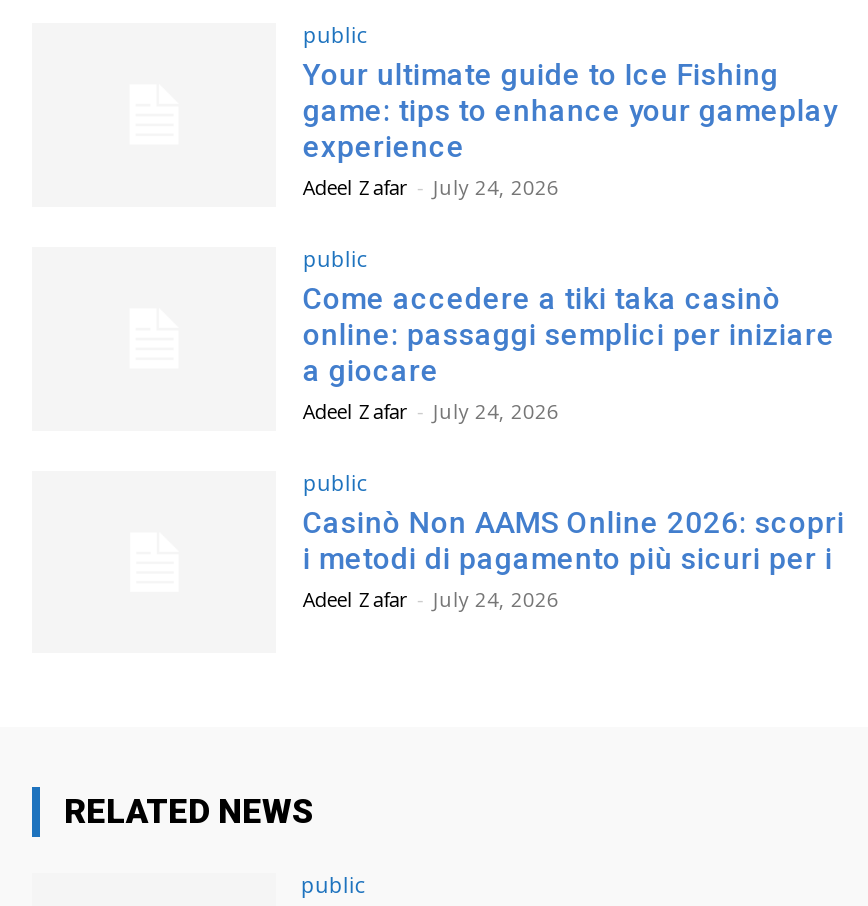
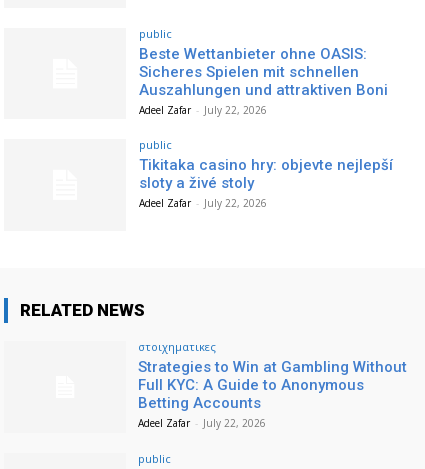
- Your ultimate guide to Ice Fishing
- game: tips to enhance your gameplay
- experience
- Adeel Zafar - July 24, 2026
+ Beste Wettanbieter ohne OASIS:
+ Sicheres Spielen mit schnellen
+ Auszahlungen und attraktiven Boni
+ Adeel Zafar - July 22, 2026

- Come accedere a tiki taka casinò
- online: passaggi semplici per iniziare
- a giocare
- Adeel Zafar - July 24, 2026
- public
- Casinò Non AAMS Online 2026: scopri
- i metodi di pagamento più sicuri per i
- Adeel Zafar - July 24, 2026
+ Tikitaka casino hry: objevte nejlepší
+ sloty a živé stoly
+ Adeel Zafar - July 22, 2026

moved up: RELATED NEWS

+ στοιχηματικες
+ Strategies to Win at Gambling Without
+ Full KYC: A Guide to Anonymous
+ Betting Accounts
+ Adeel Zafar - July 22, 2026
